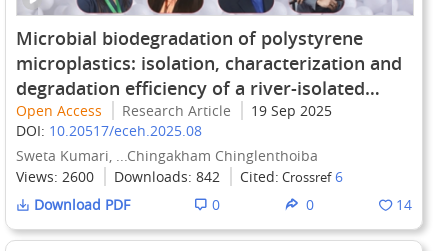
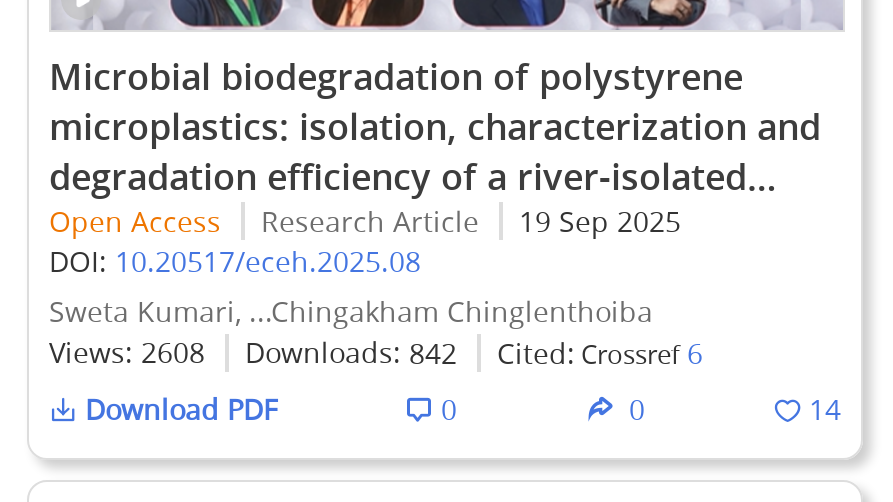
- Views: 2600 Downloads: 842 Cited: Crossref 6
+ Views: 2608 Downloads: 842 Cited: Crossref 6
